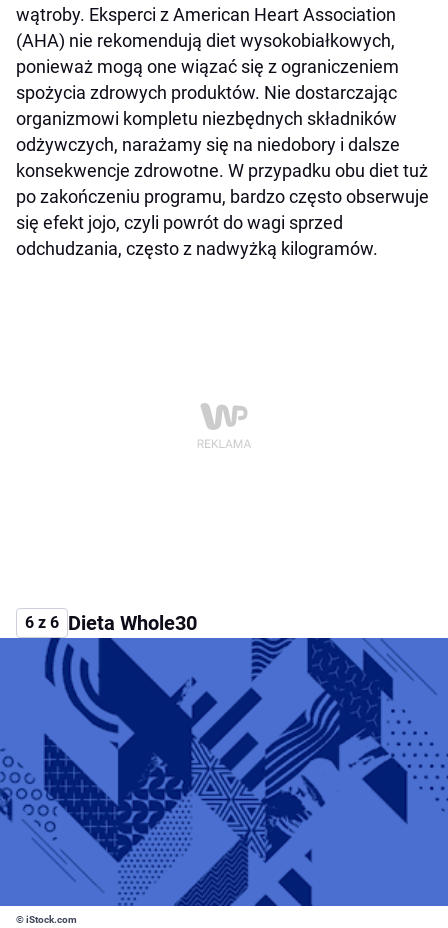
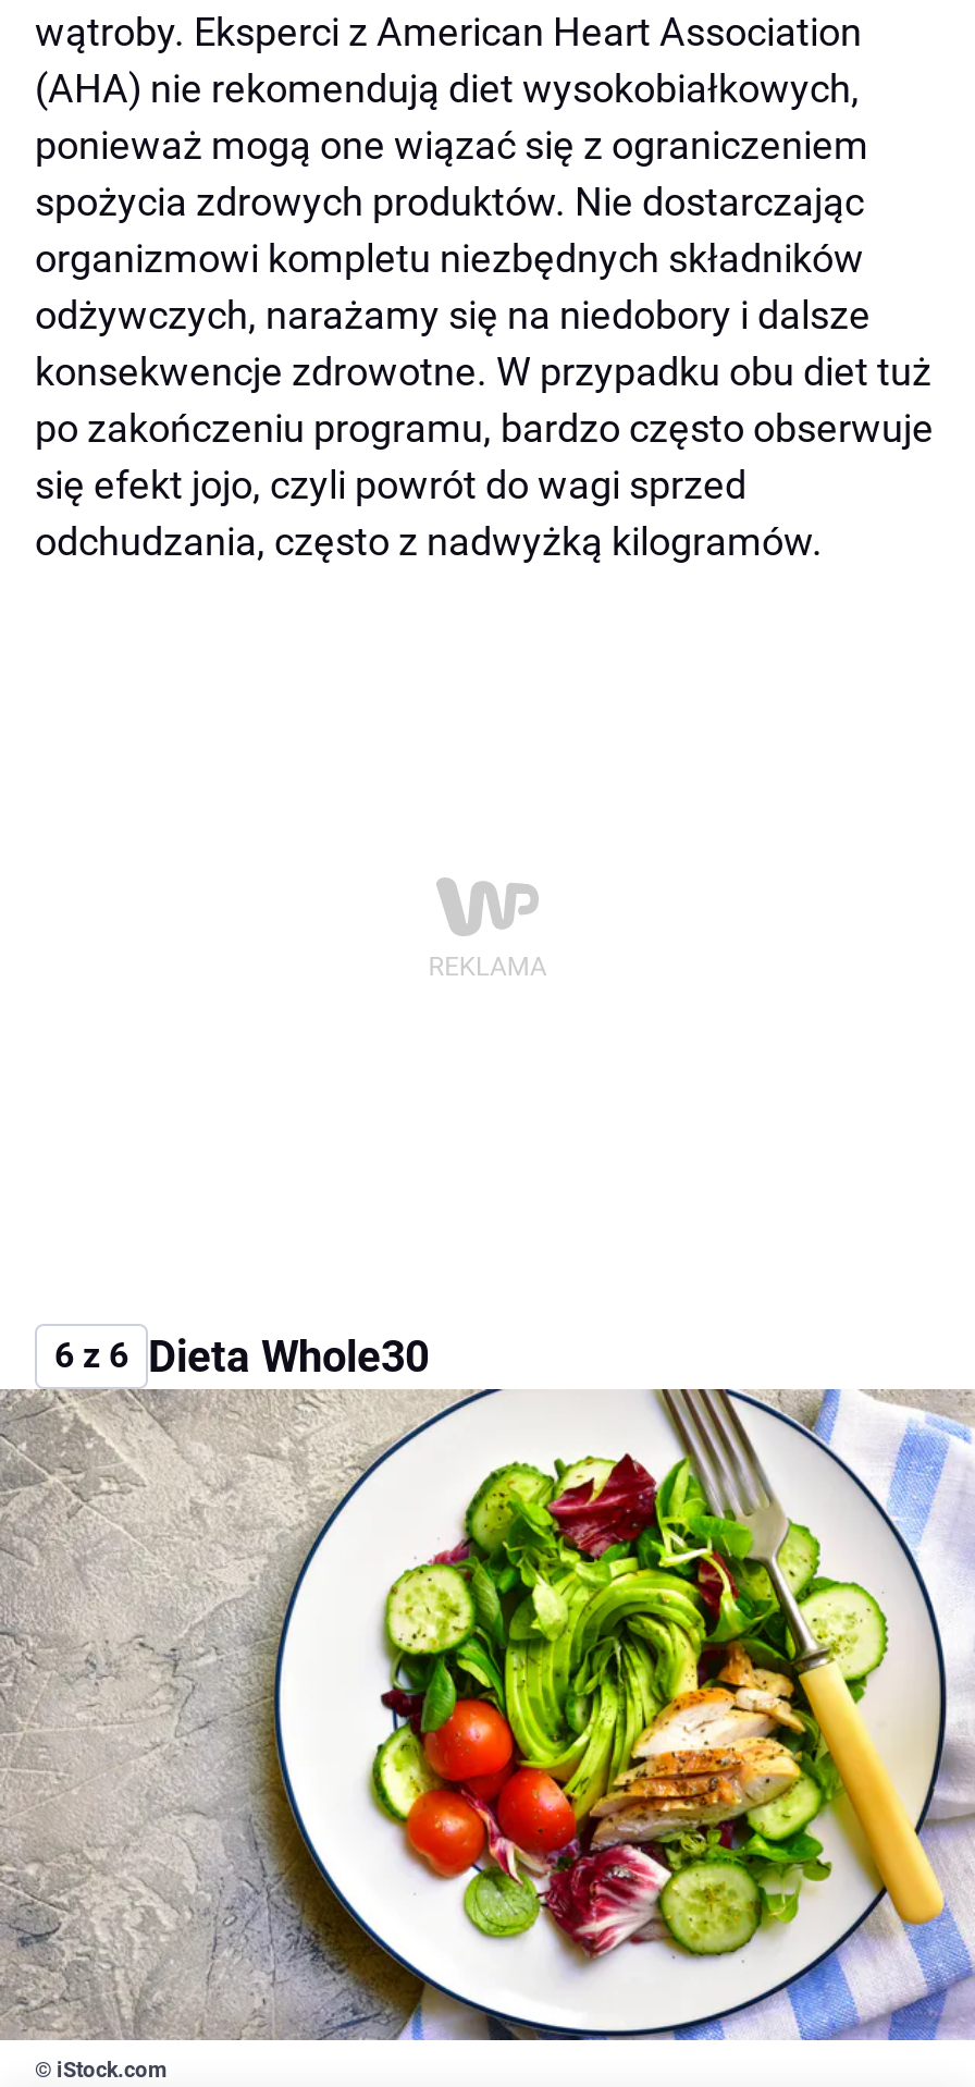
- [image]
+ [image]
